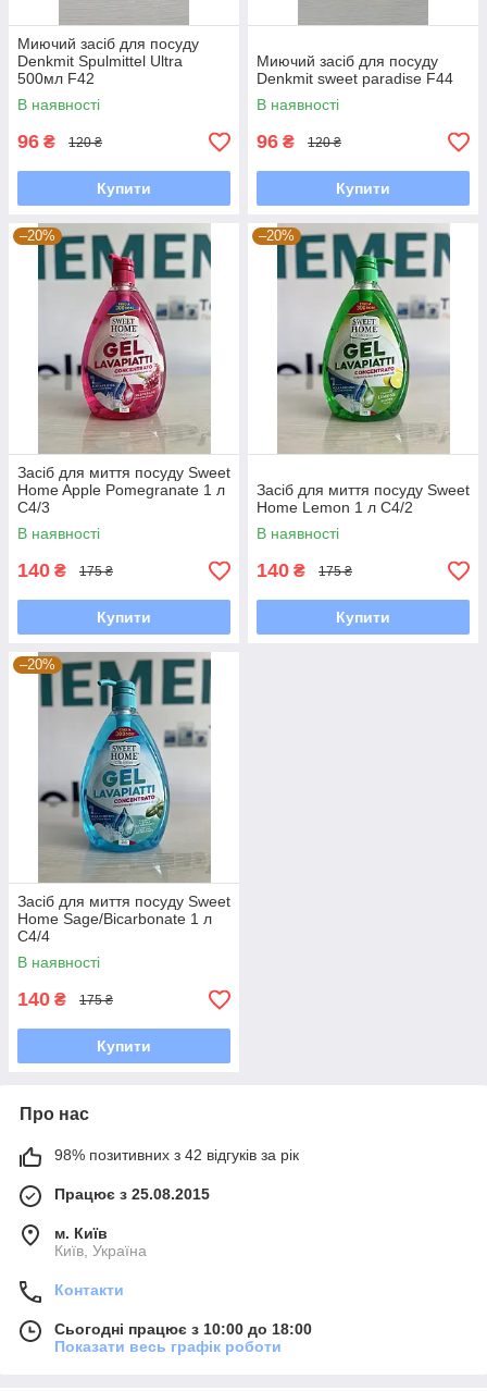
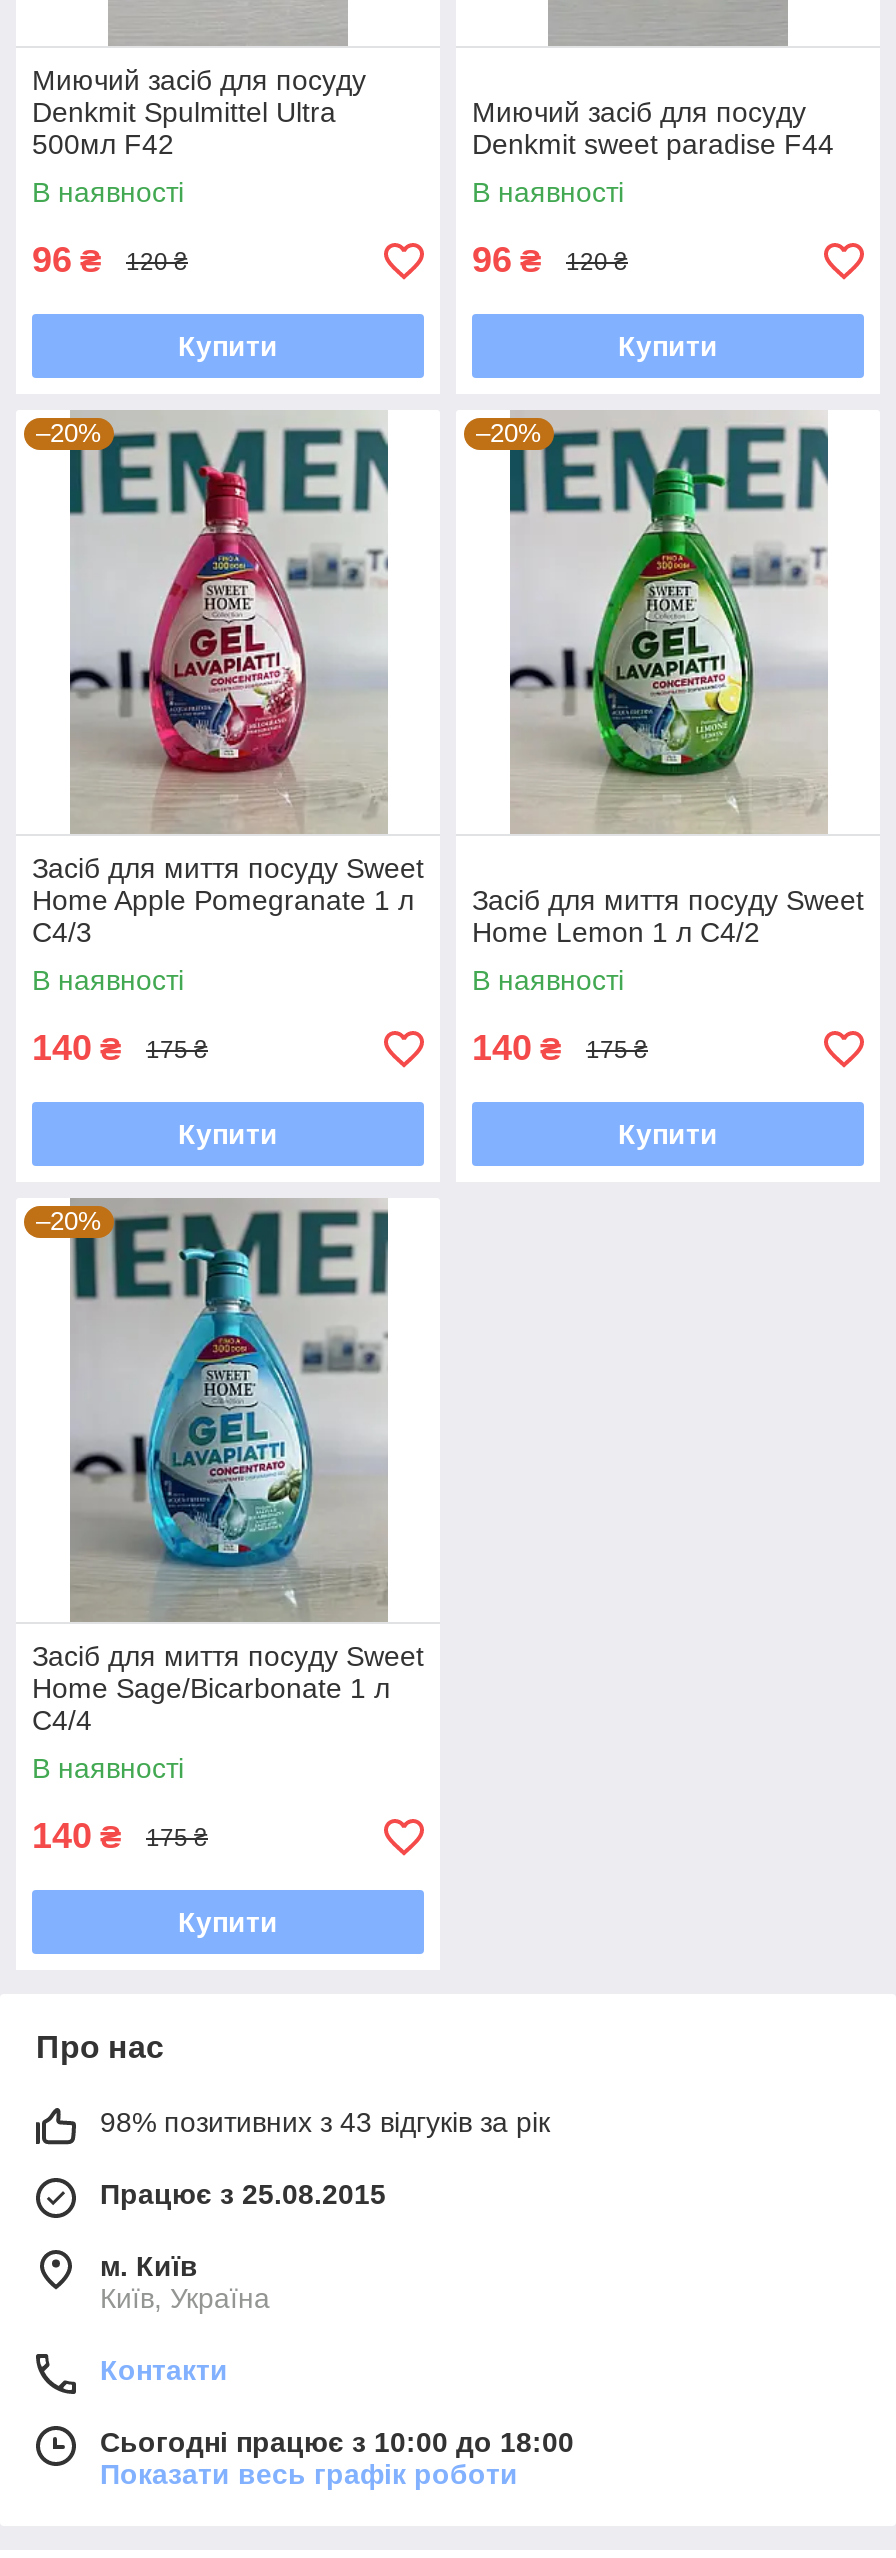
- 98% позитивних з 42 відгуків за рік
+ 98% позитивних з 43 відгуків за рік
